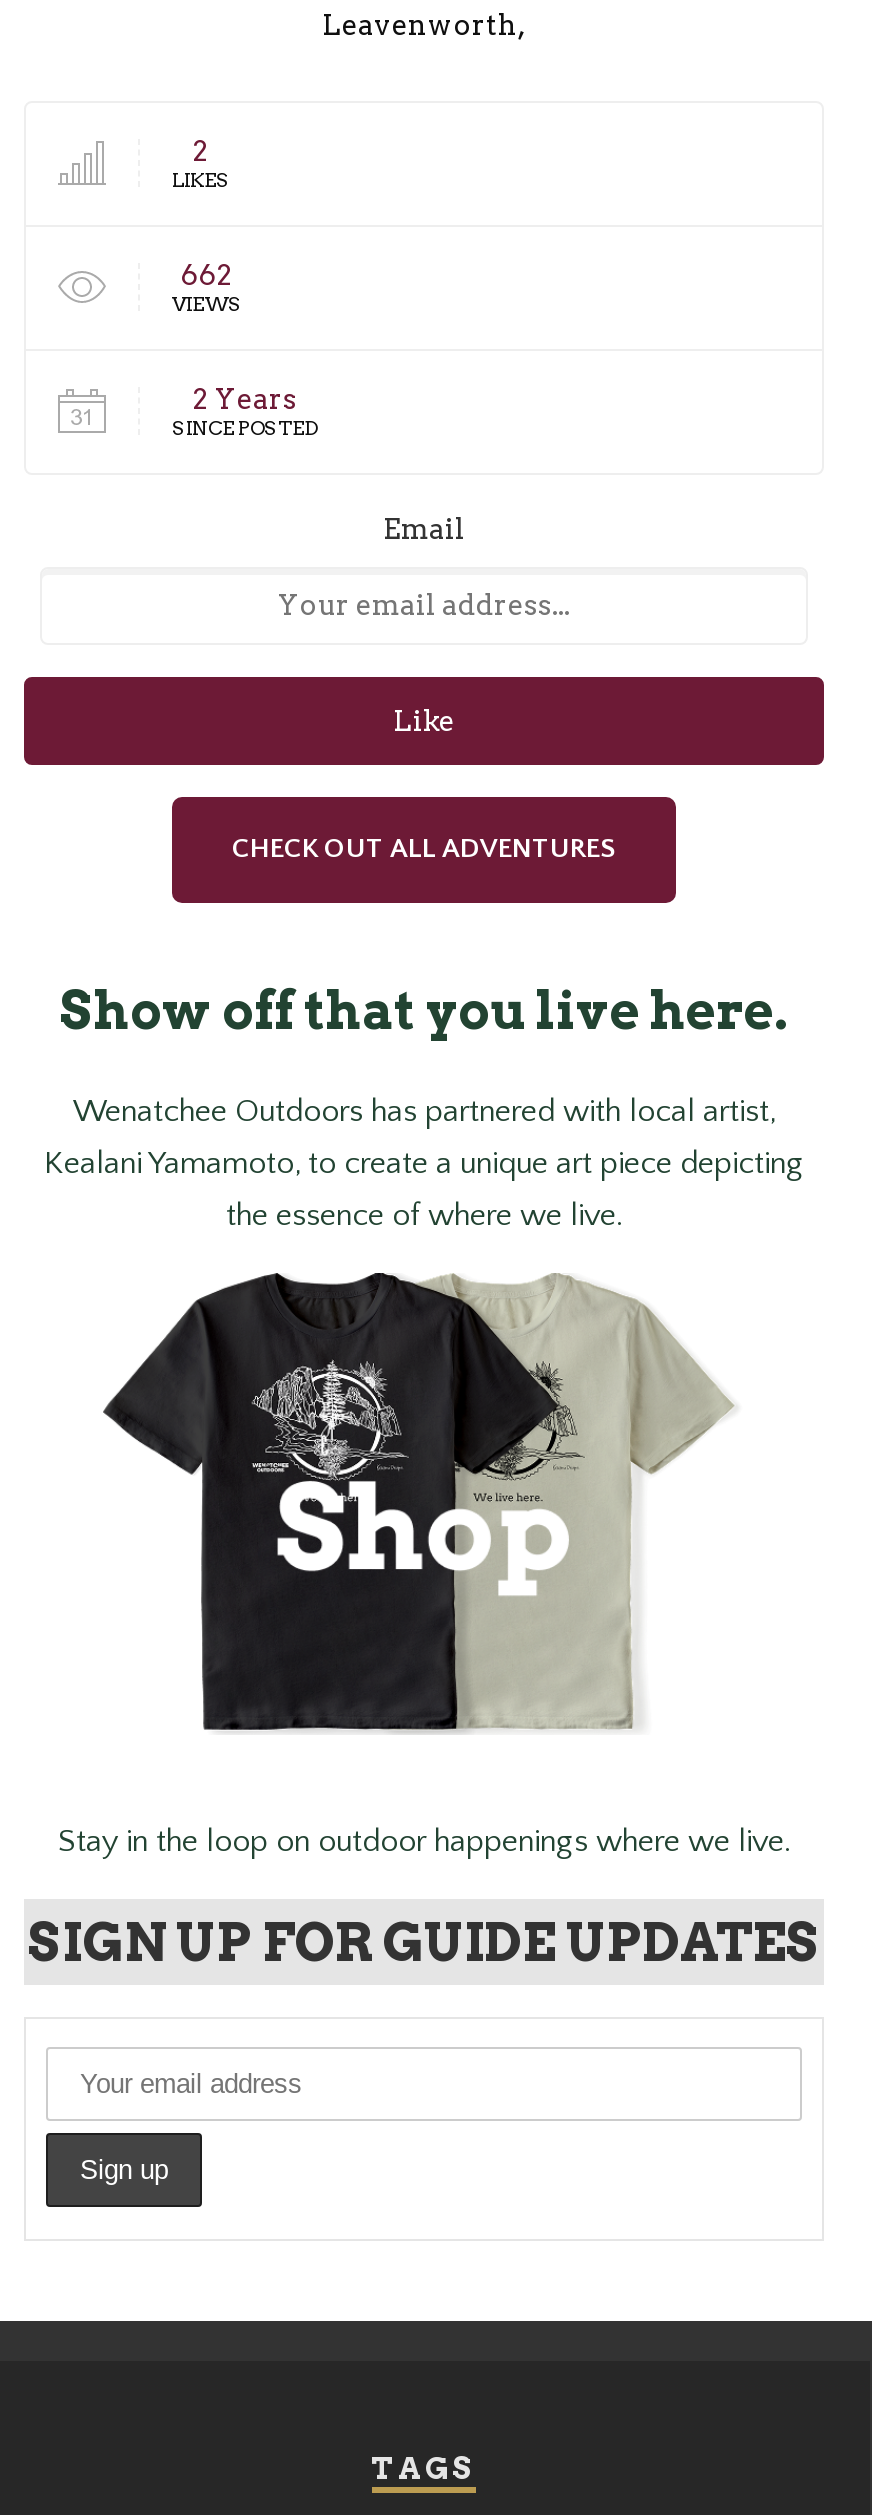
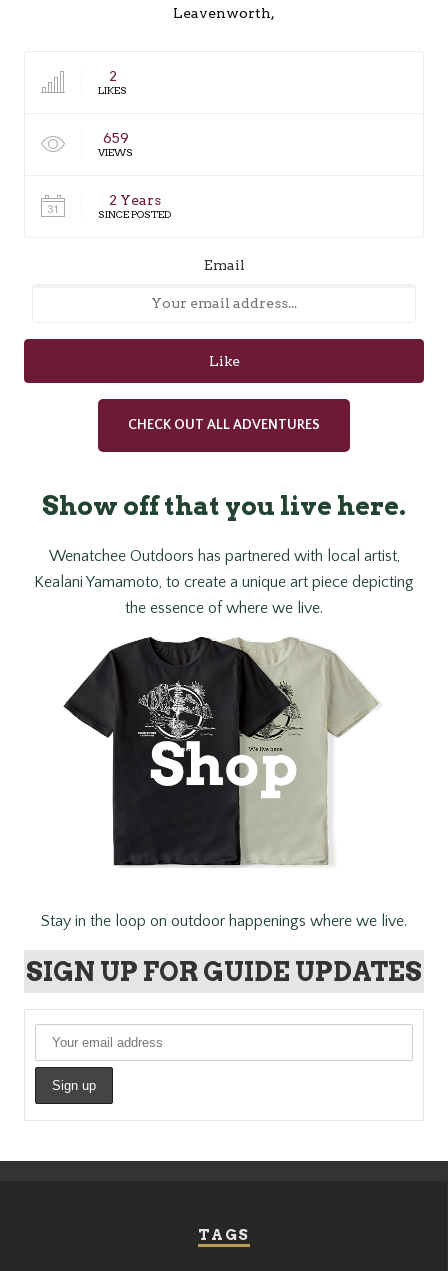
- 662
+ 659
